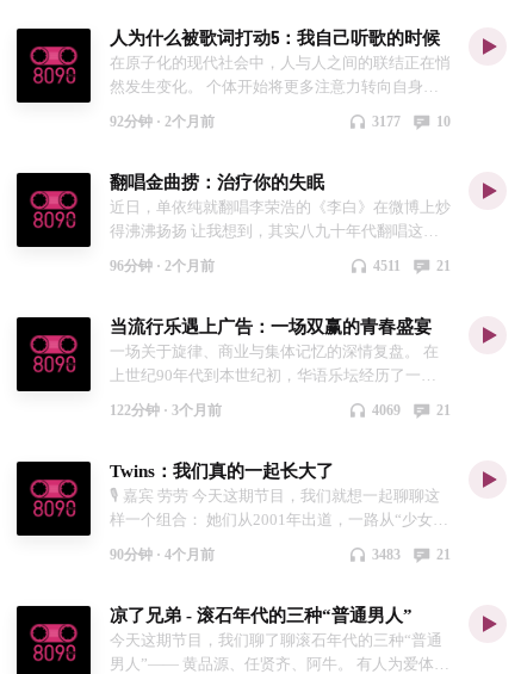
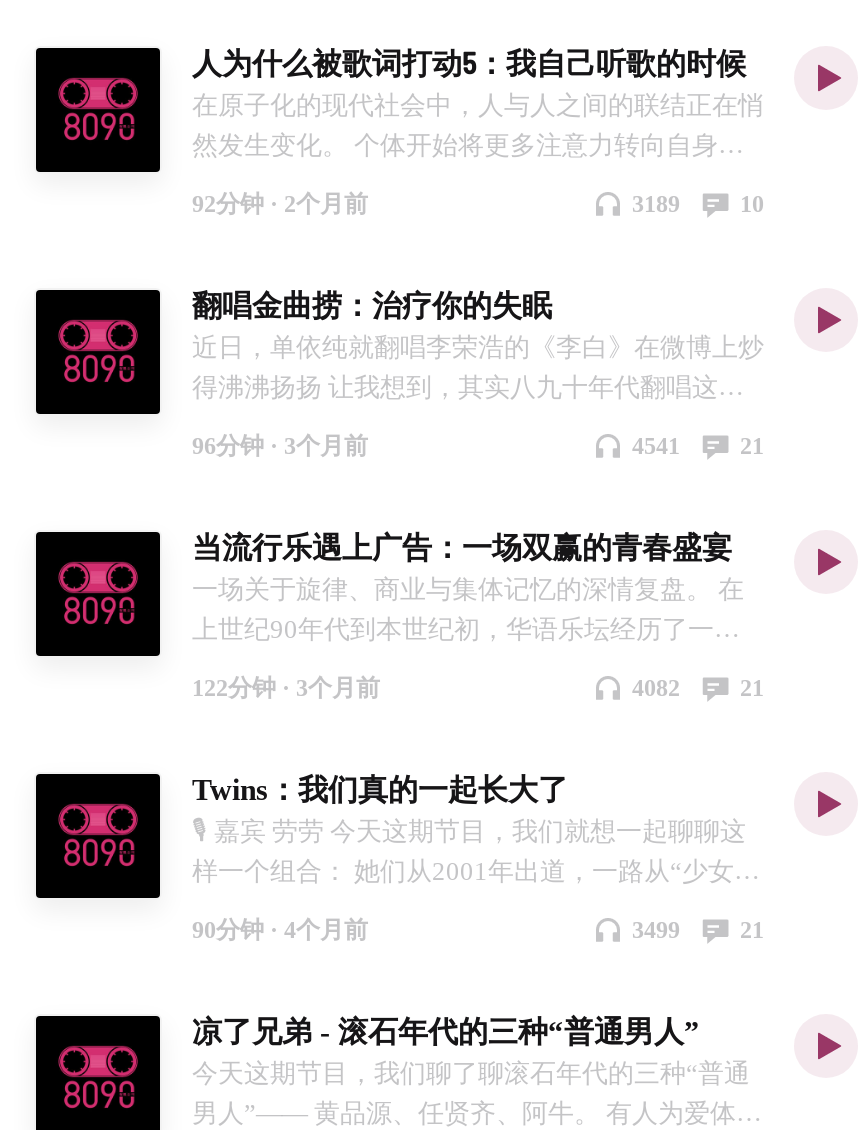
- 3177
+ 3189

- 96分钟 · 2个月前
+ 96分钟 · 3个月前

- 4511
+ 4541

- 4069
+ 4082

- 3483
+ 3499
